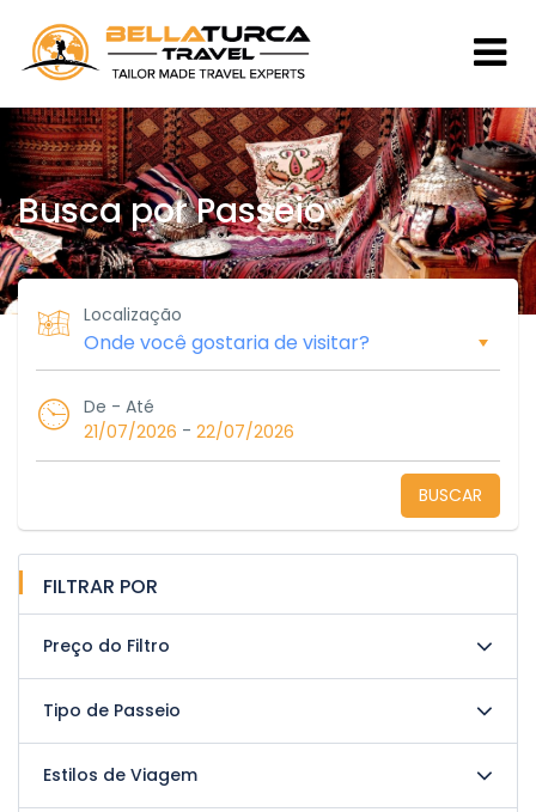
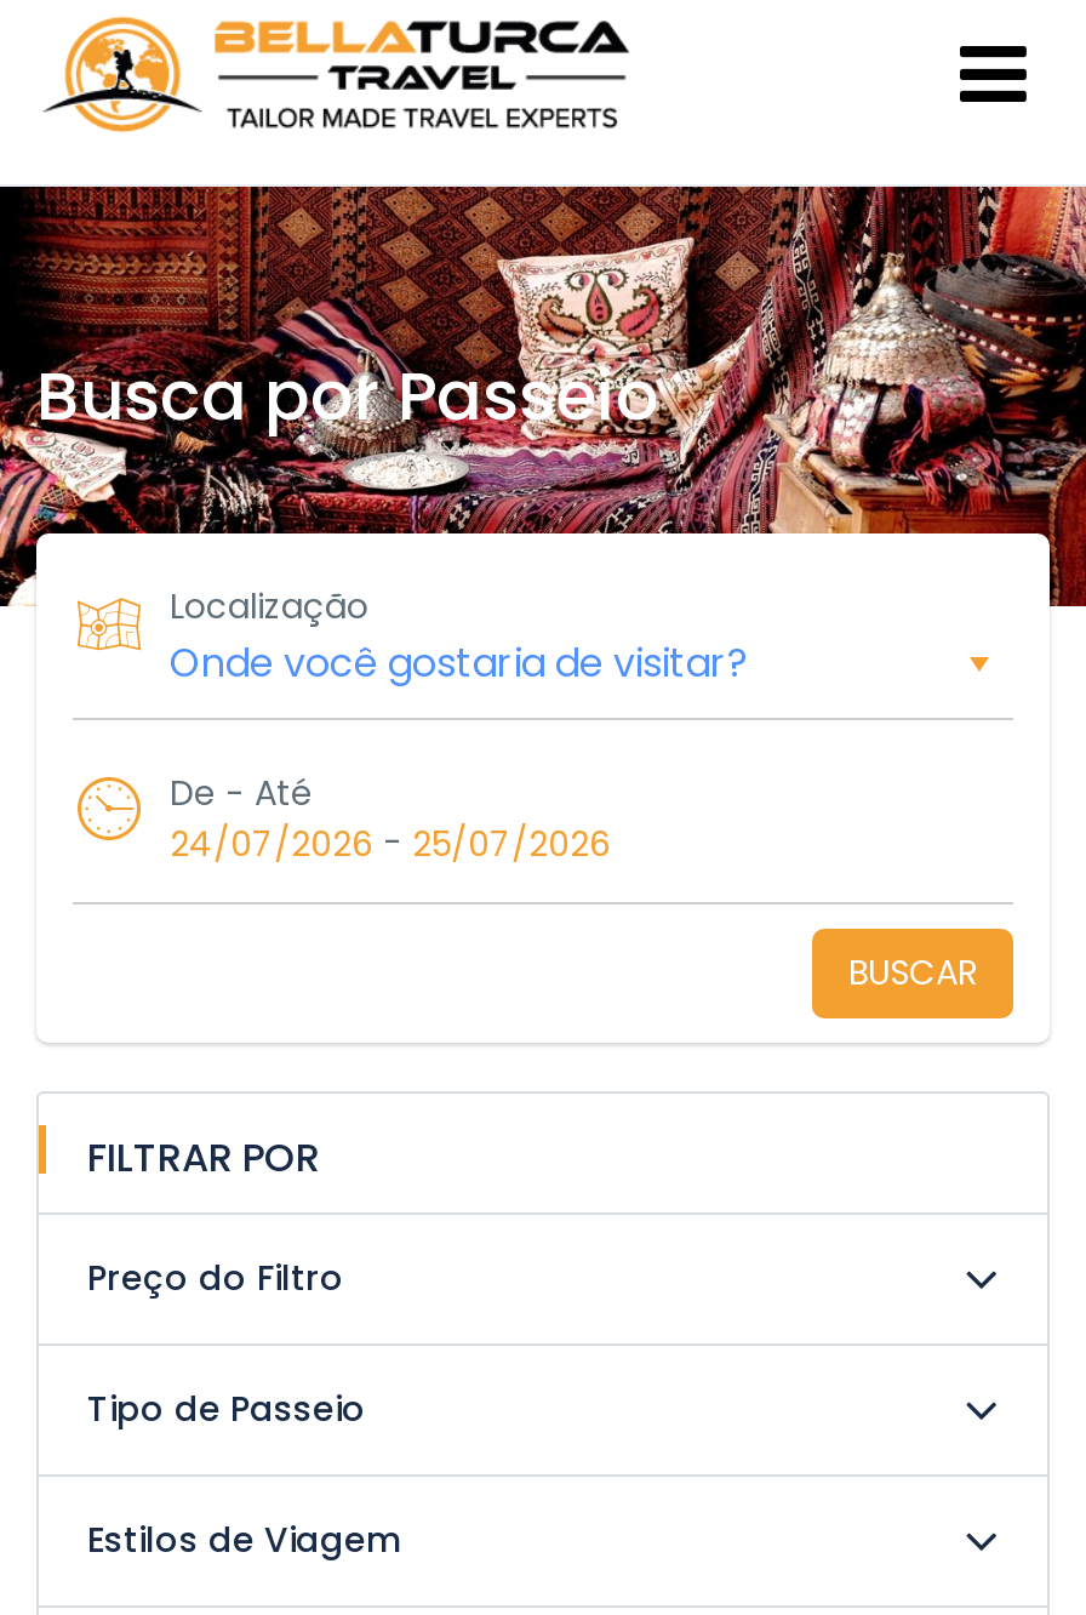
- 21/07/2026 - 22/07/2026
+ 24/07/2026 - 25/07/2026
